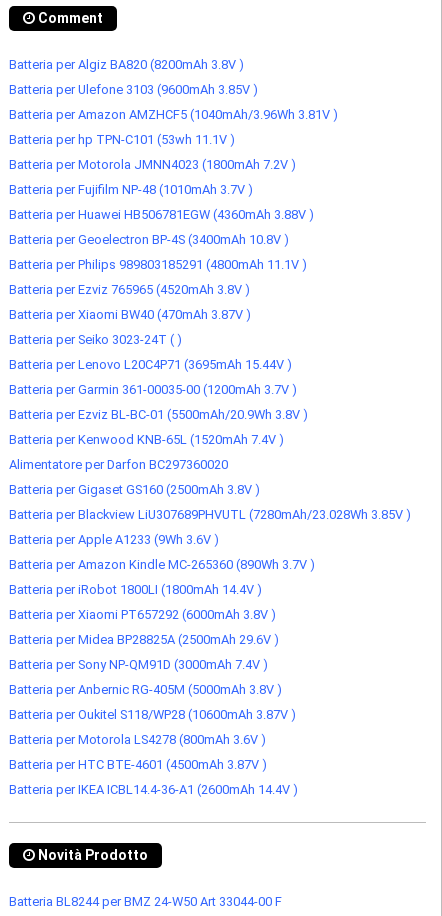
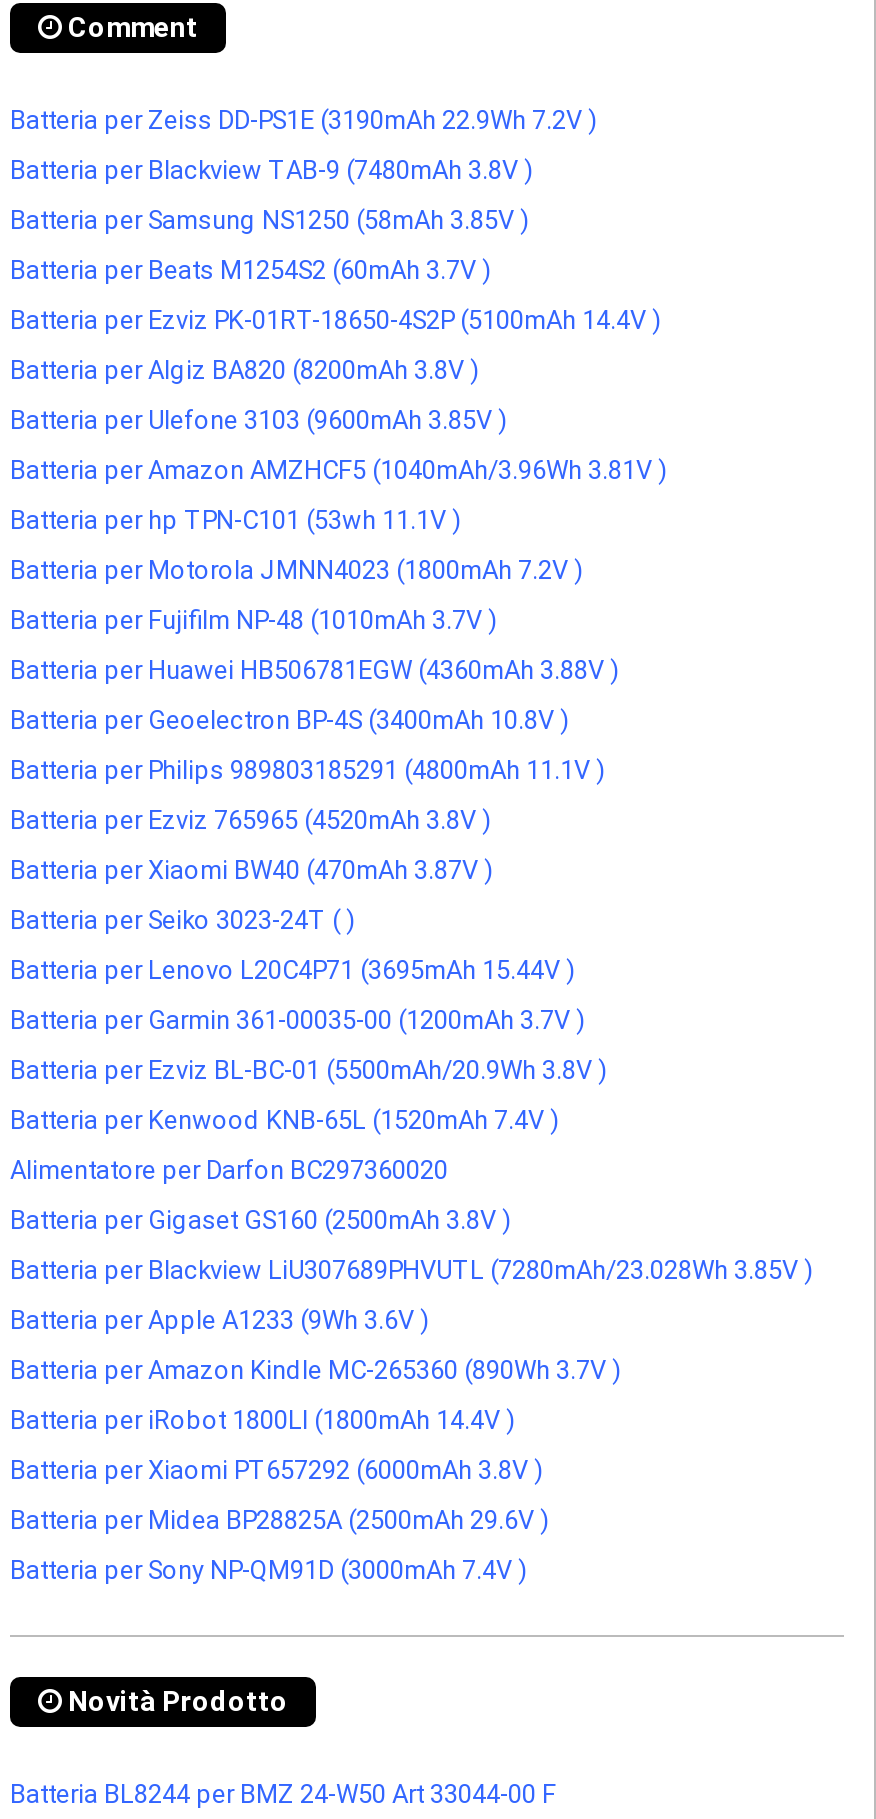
+ Batteria per Zeiss DD-PS1E (3190mAh 22.9Wh 7.2V )
+ Batteria per Blackview TAB-9 (7480mAh 3.8V )
+ Batteria per Samsung NS1250 (58mAh 3.85V )
+ Batteria per Beats M1254S2 (60mAh 3.7V )
+ Batteria per Ezviz PK-01RT-18650-4S2P (5100mAh 14.4V )

moved down: Batteria per Algiz BA820 (8200mAh 3.8V ) | Batteria per Ulefone 3103 (9600mAh 3.85V ) | Batteria per Amazon AMZHCF5 (1040mAh/3.96Wh 3.81V ) | ... | Batteria per Midea BP28825A (2500mAh 29.6V ) | Batteria per Sony NP-QM91D (3000mAh 7.4V )

- Batteria per Anbernic RG-405M (5000mAh 3.8V )
- Batteria per Oukitel S118/WP28 (10600mAh 3.87V )
- Batteria per Motorola LS4278 (800mAh 3.6V )
- Batteria per HTC BTE-4601 (4500mAh 3.87V )
- Batteria per IKEA ICBL14.4-36-A1 (2600mAh 14.4V )
